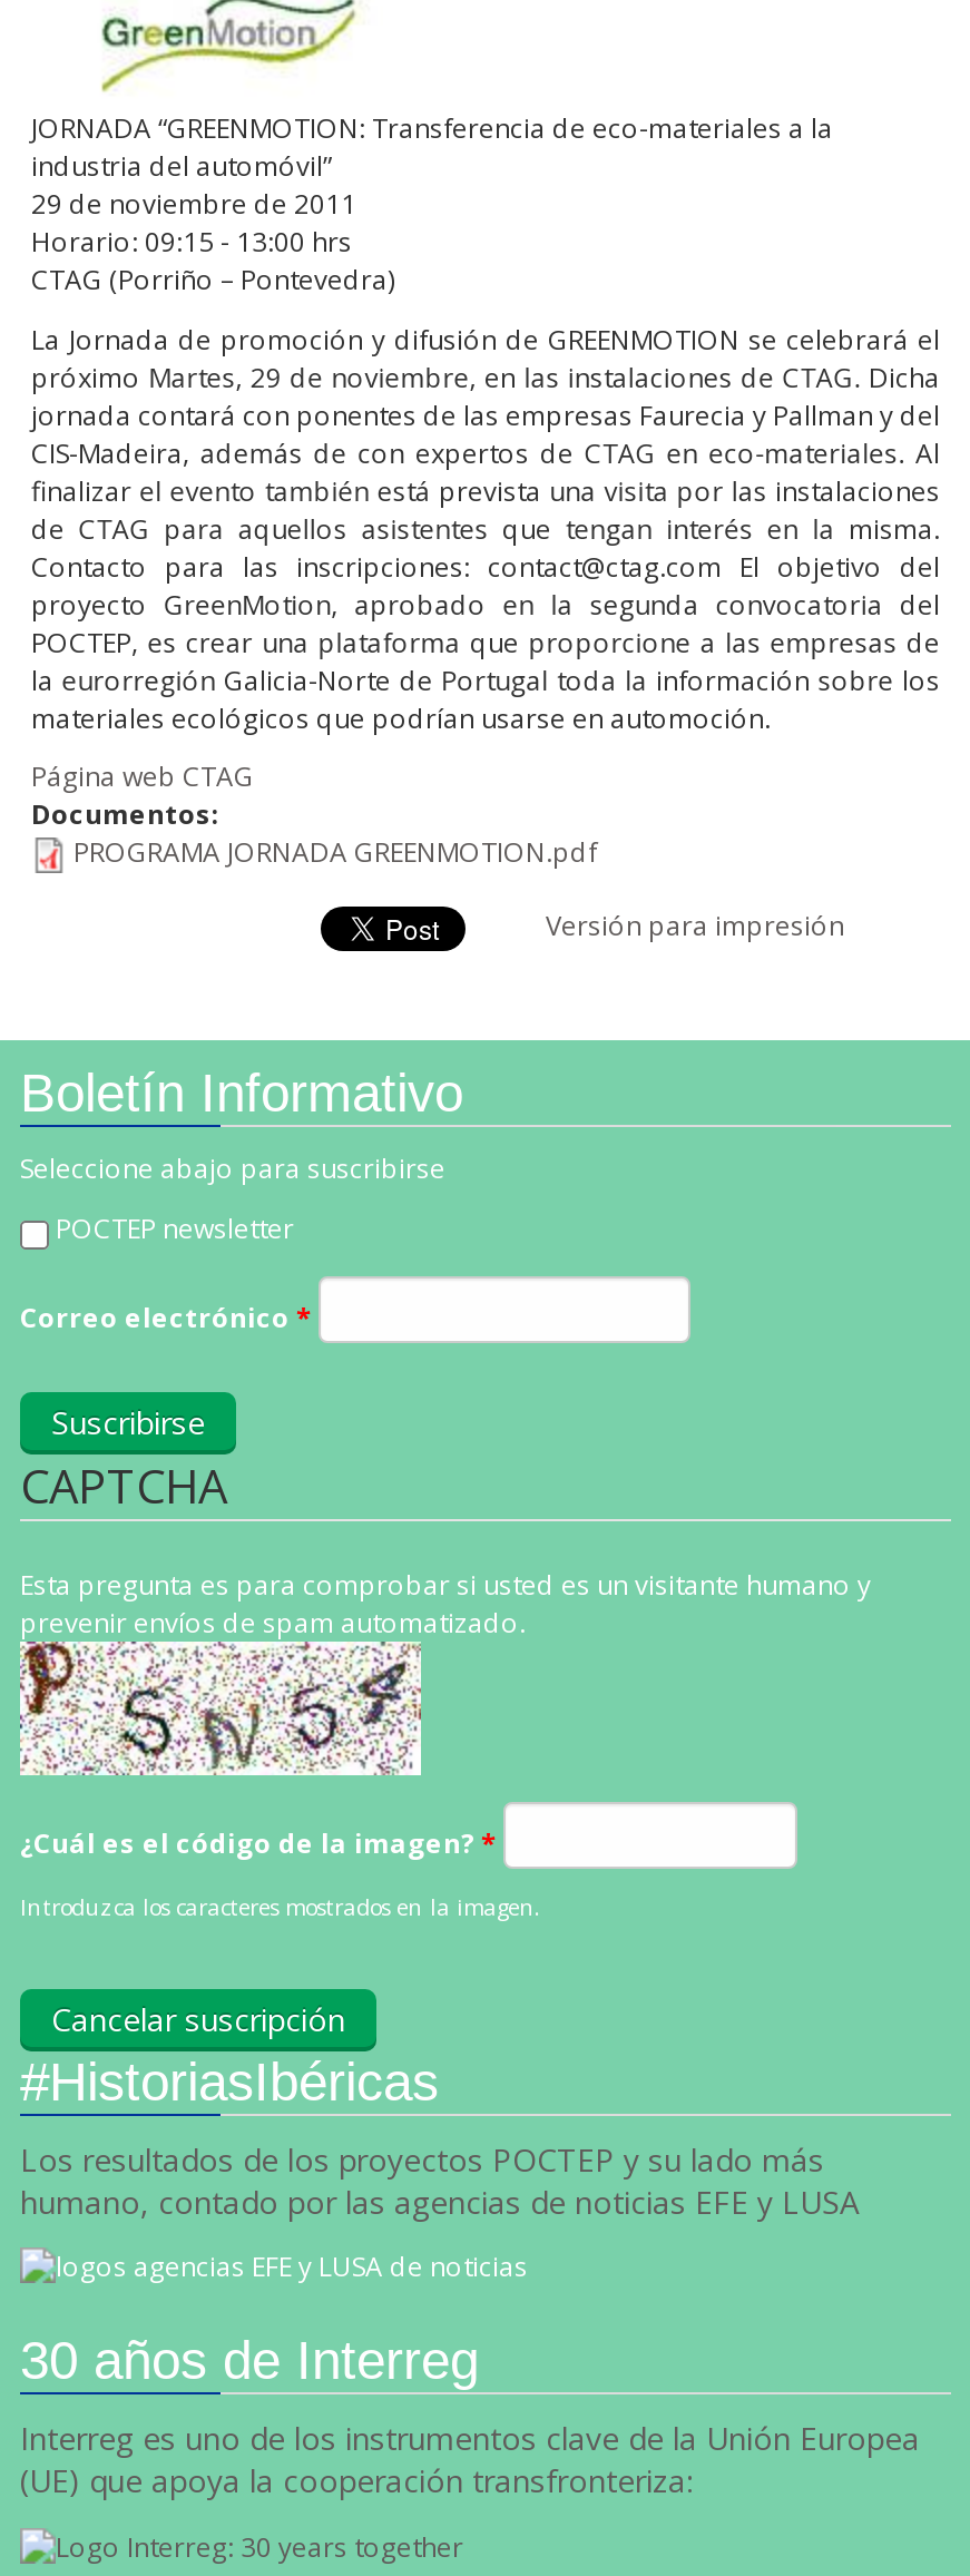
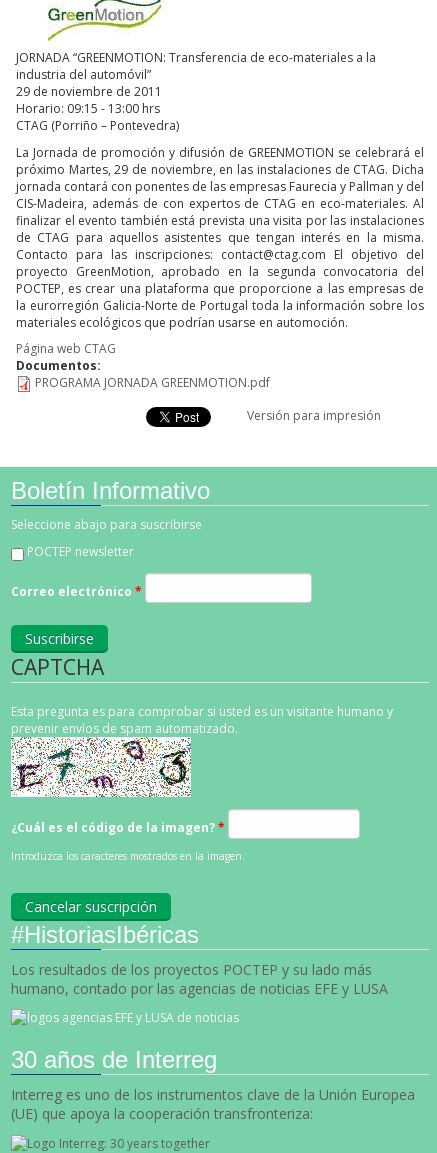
- [image]
+ [image]
